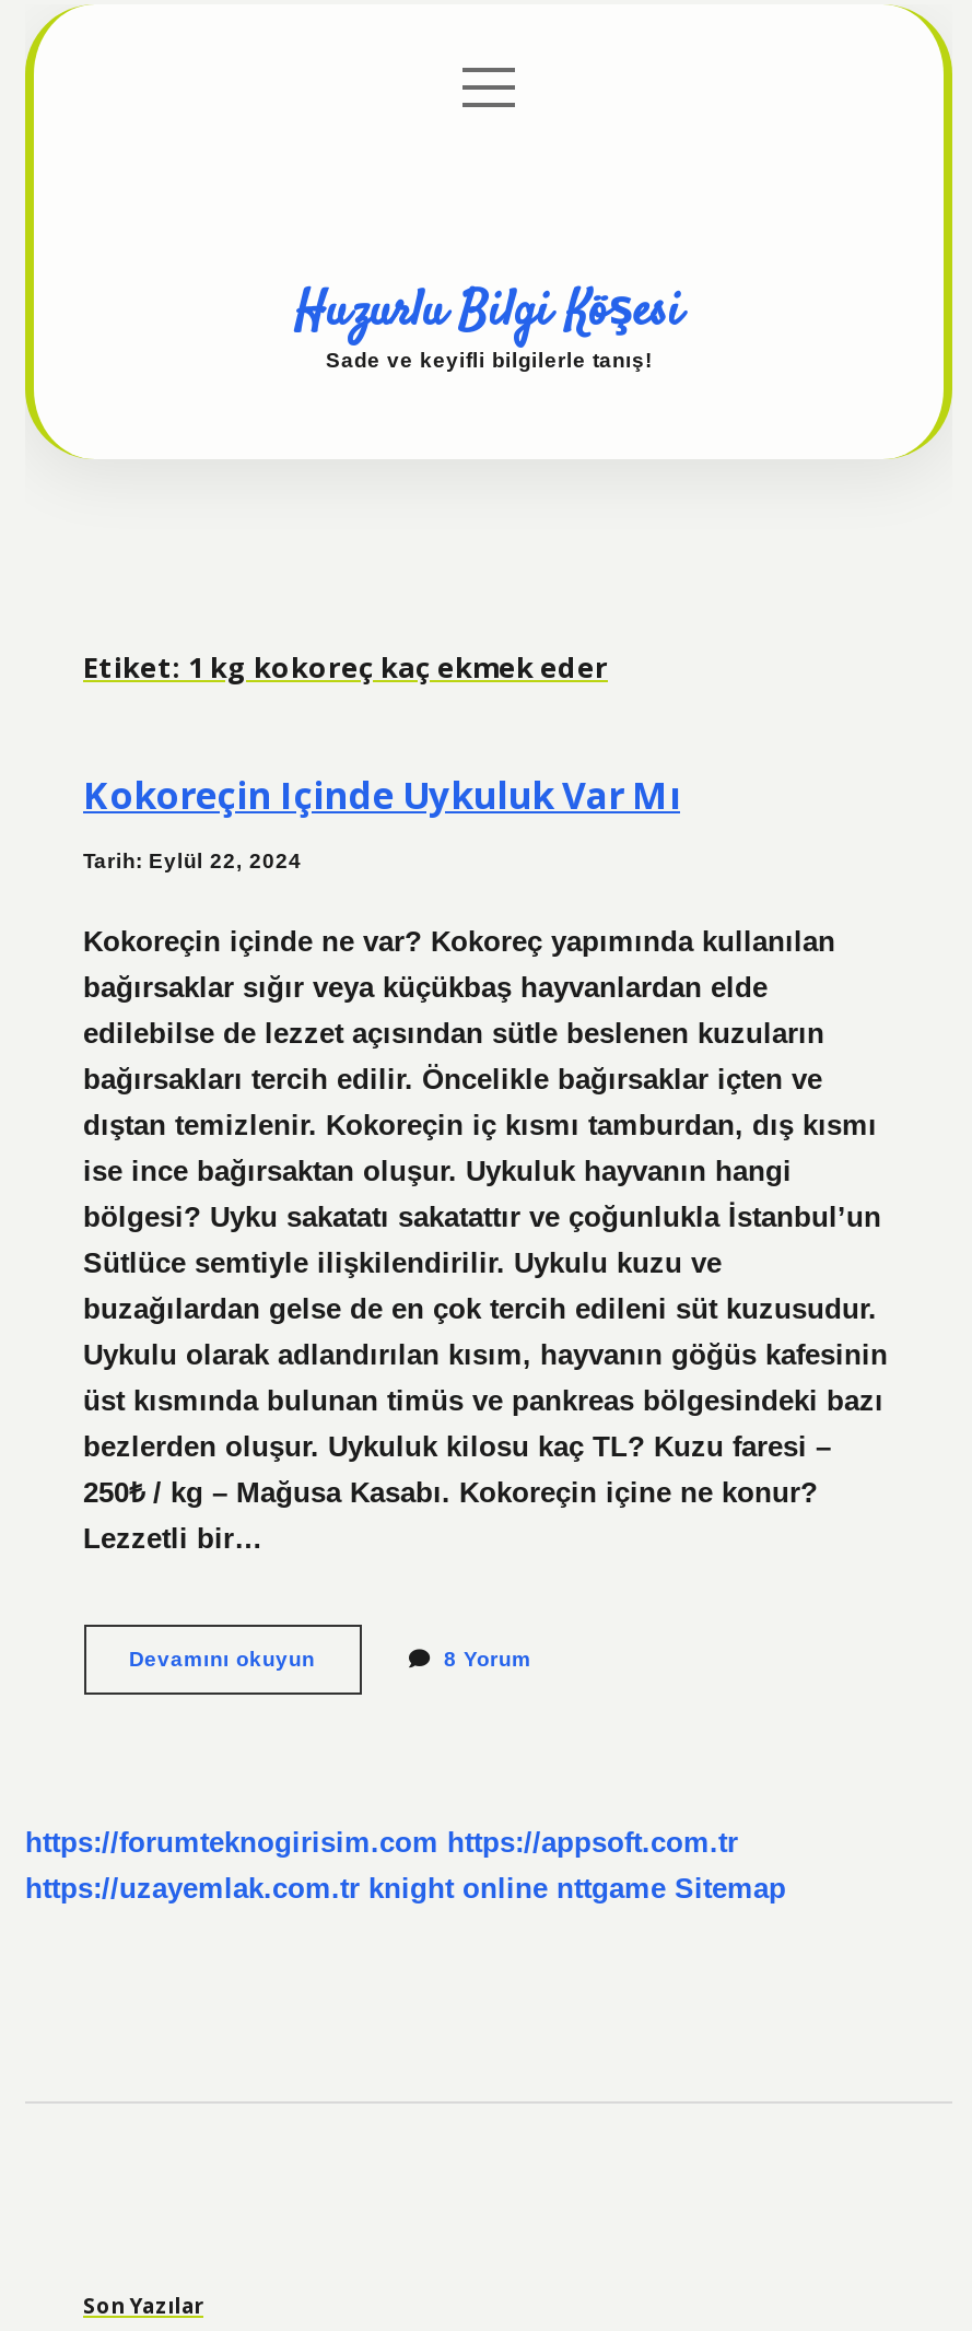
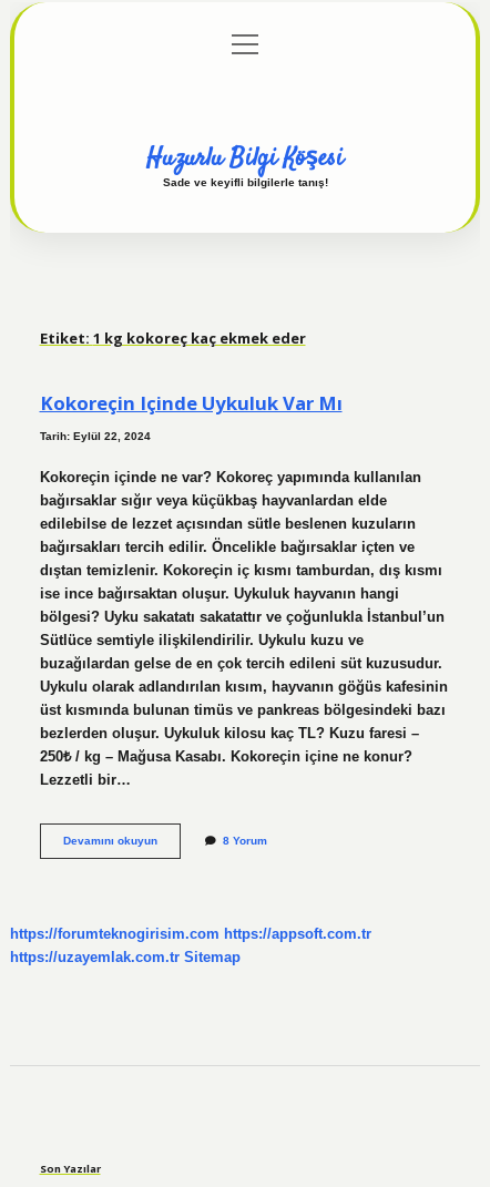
- https://uzayemlak.com.tr knight online nttgame Sitemap
+ https://uzayemlak.com.tr Sitemap
